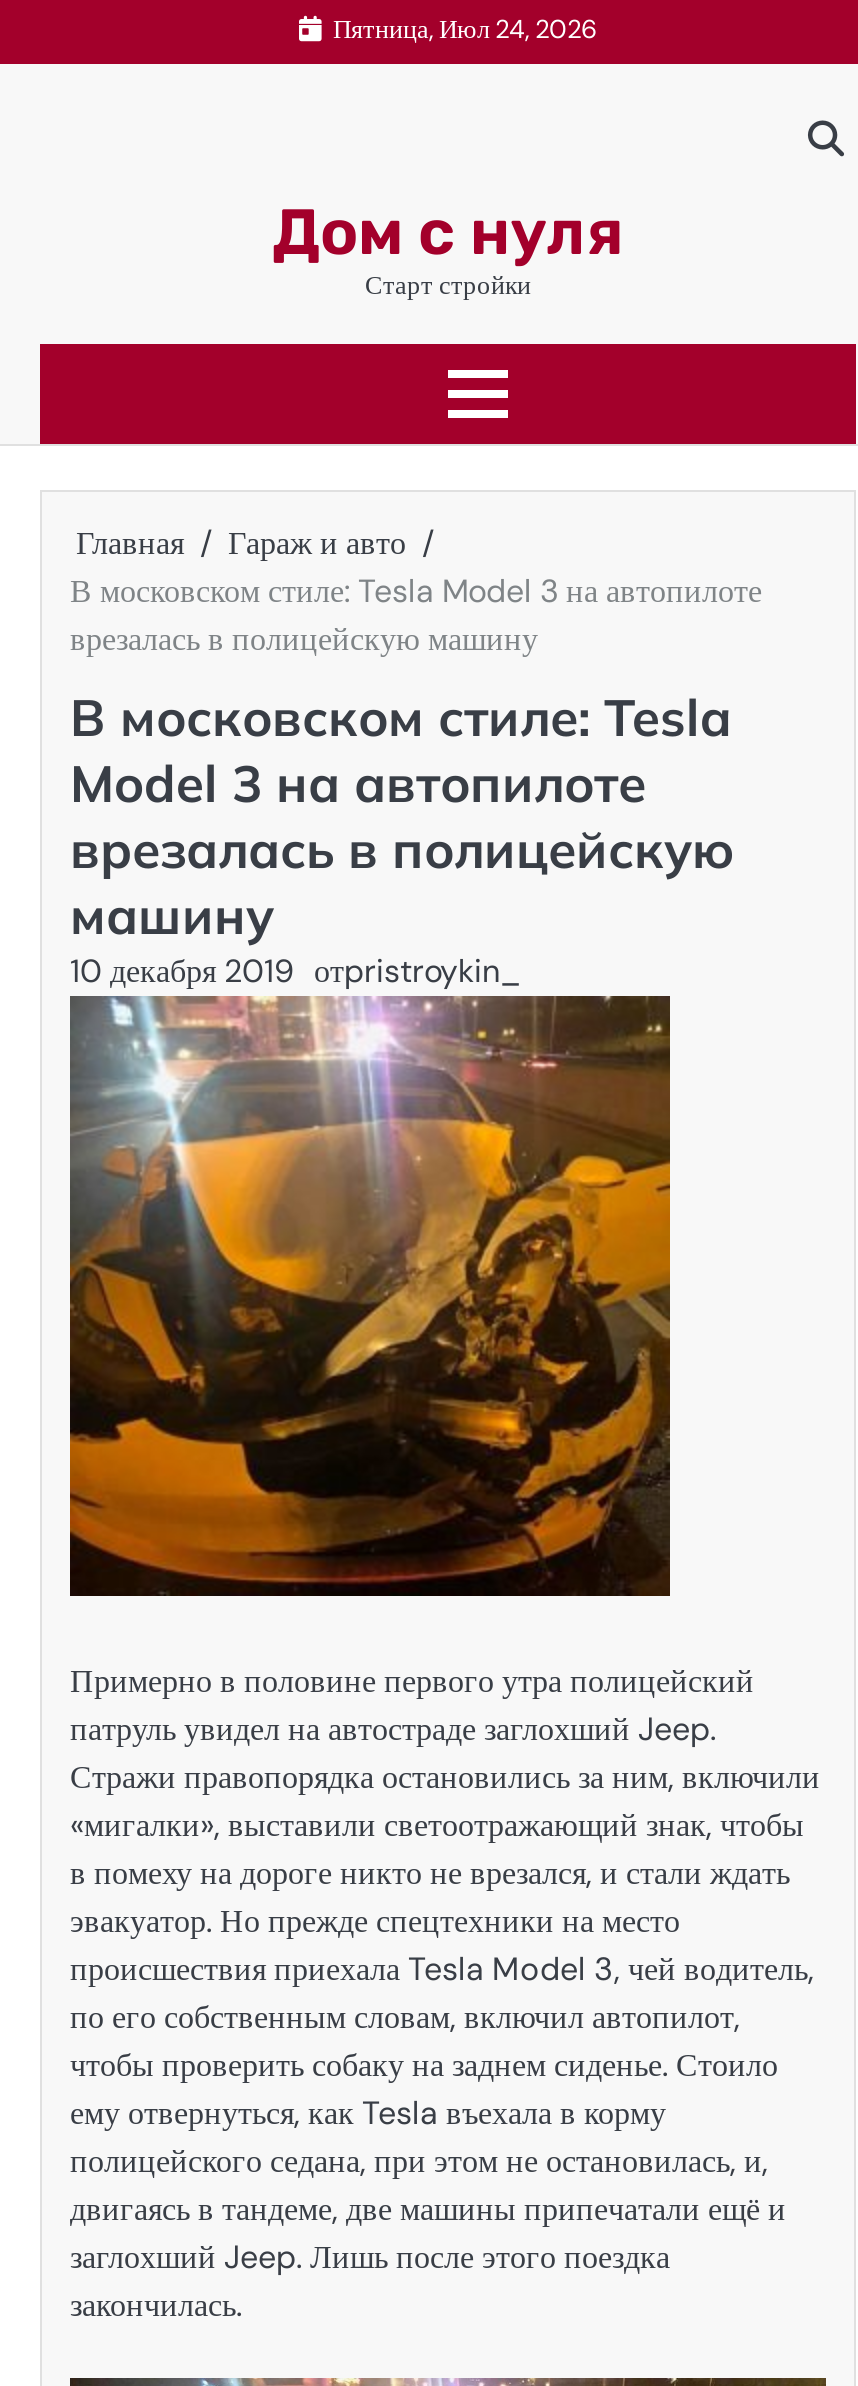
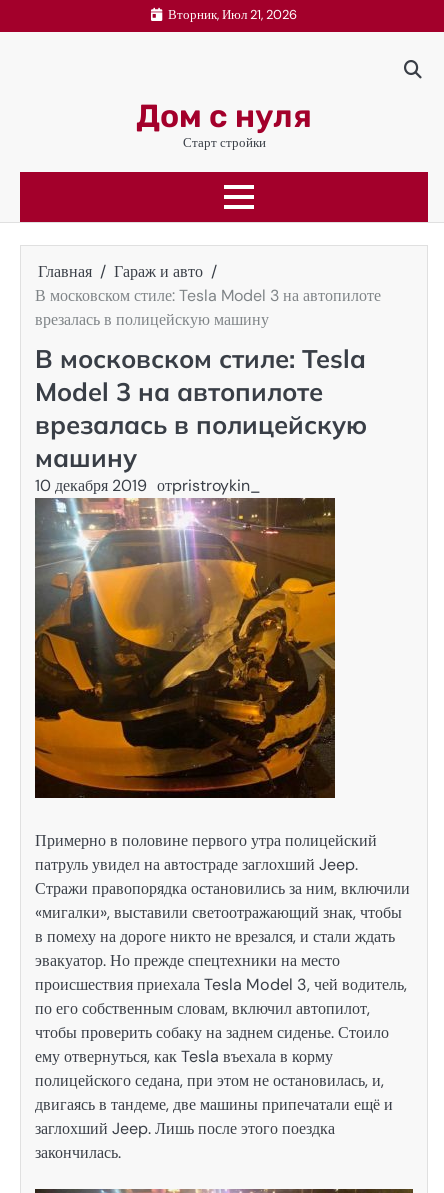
- Пятница, Июл 24, 2026
+ Вторник, Июл 21, 2026
